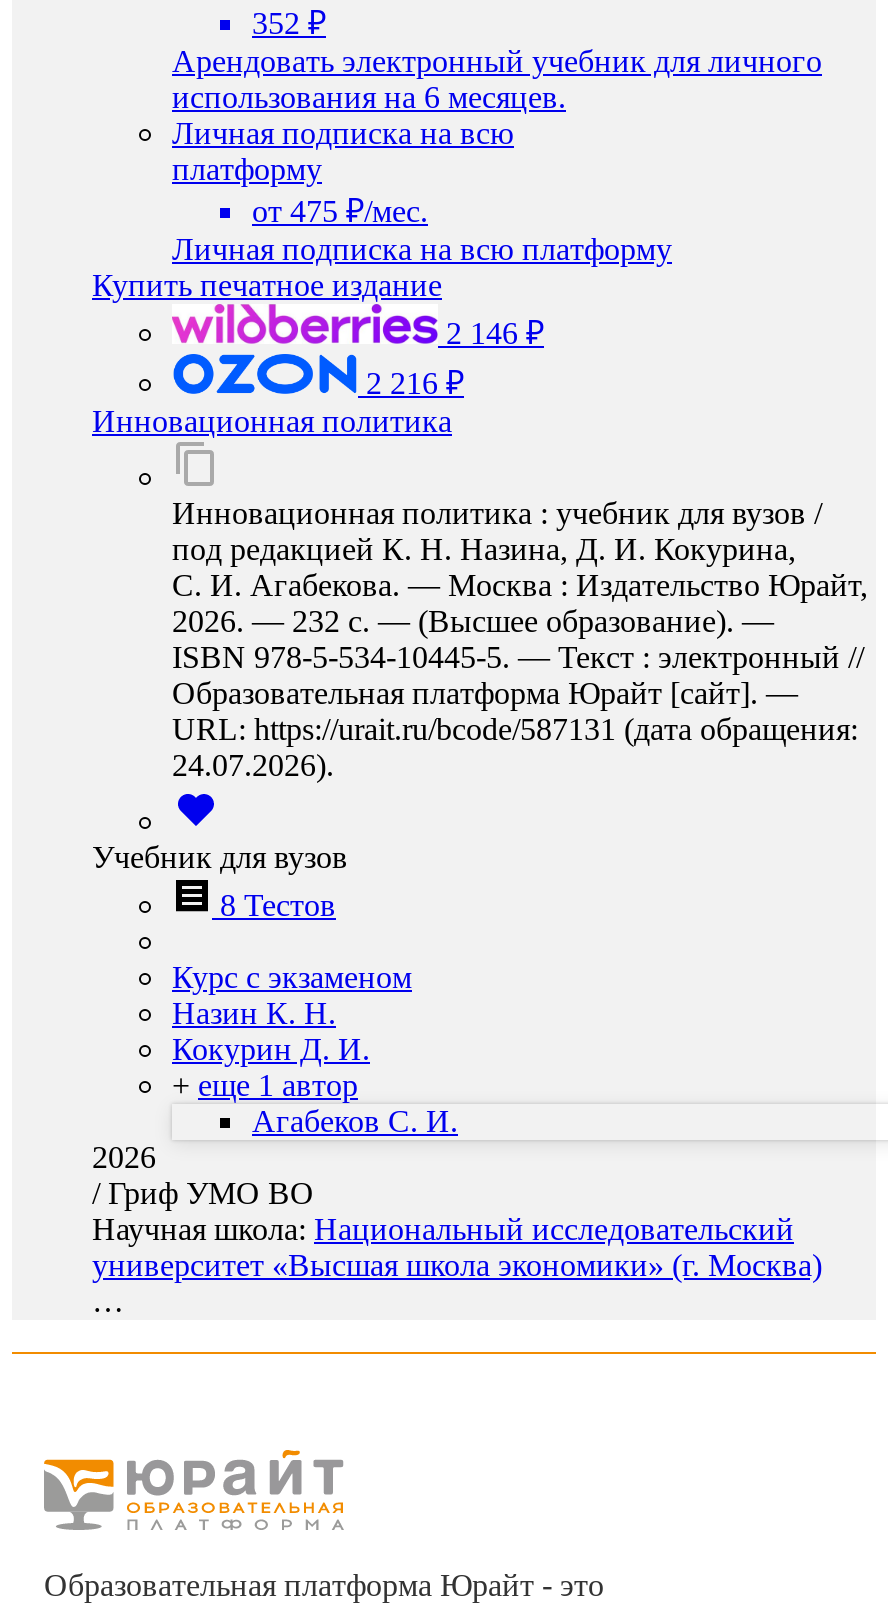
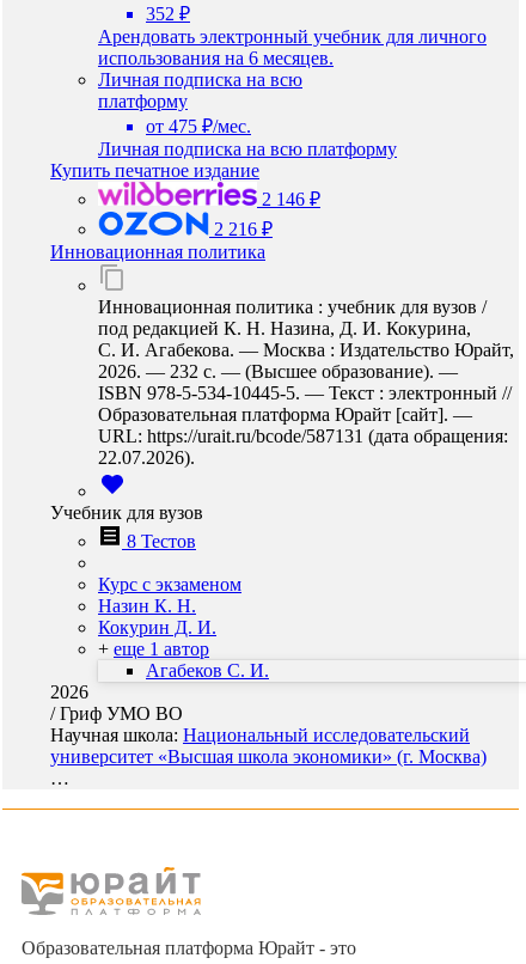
- 24.07.2026).
+ 22.07.2026).
